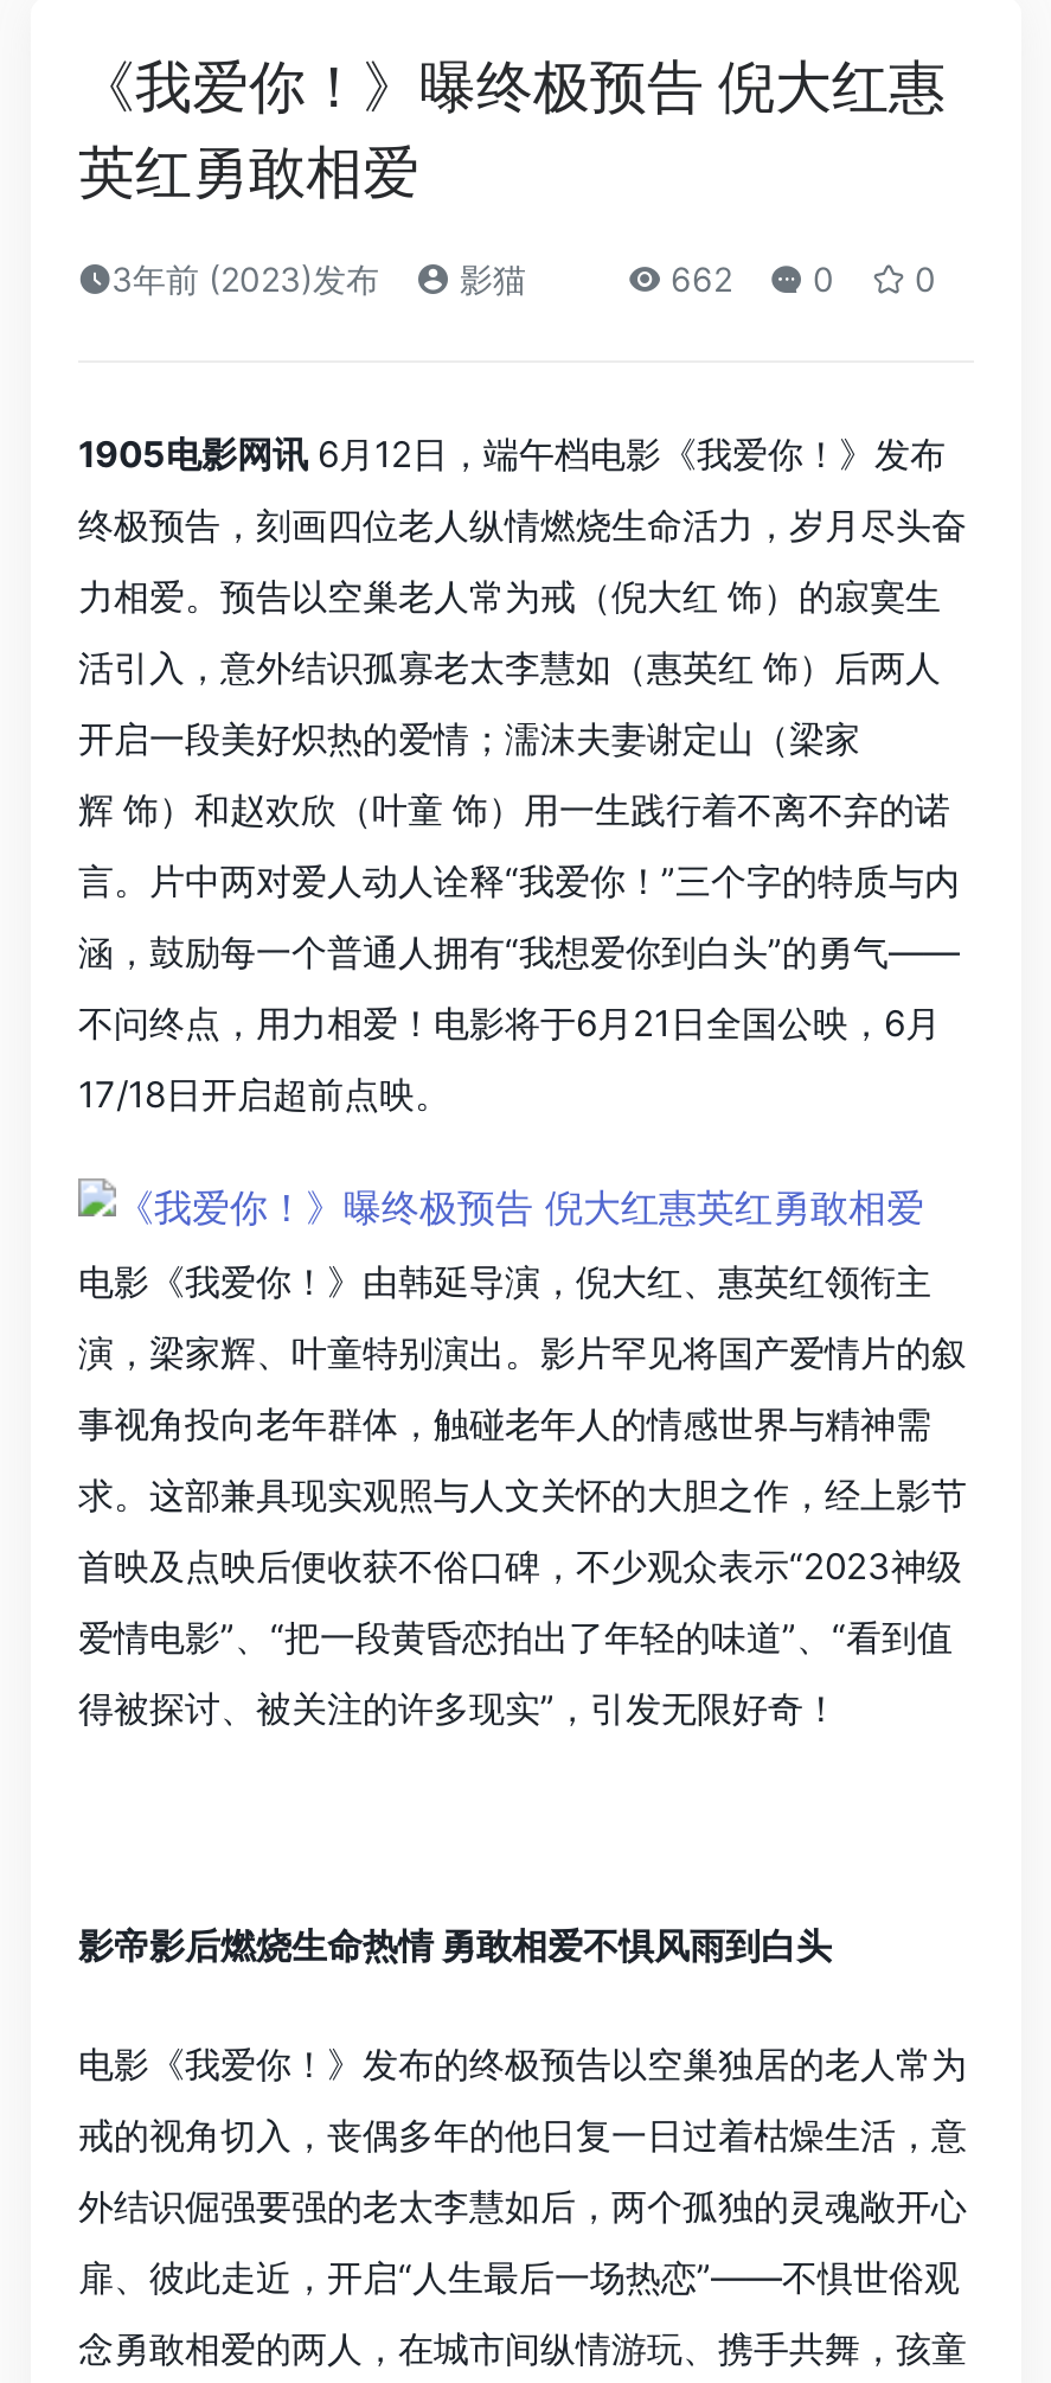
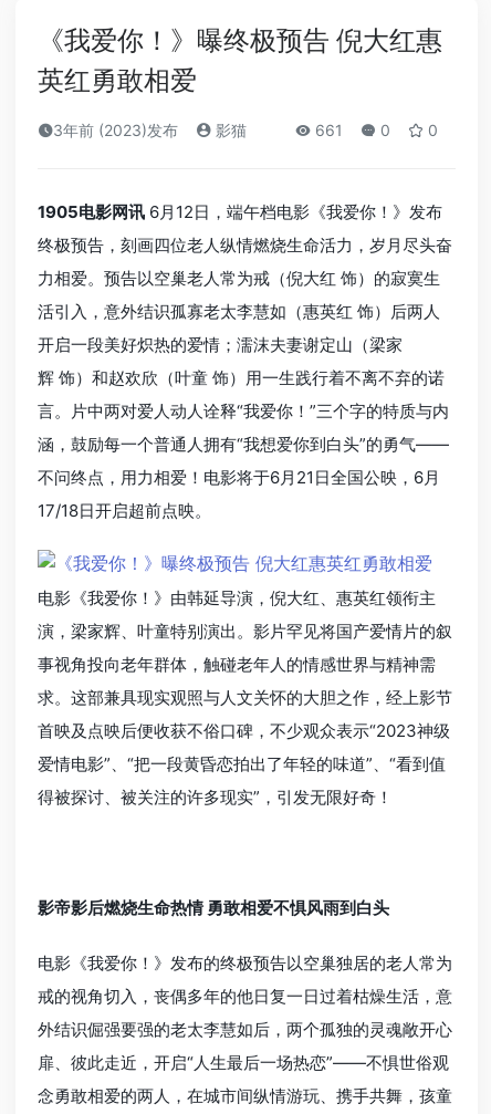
- 662 0 0
+ 661 0 0
